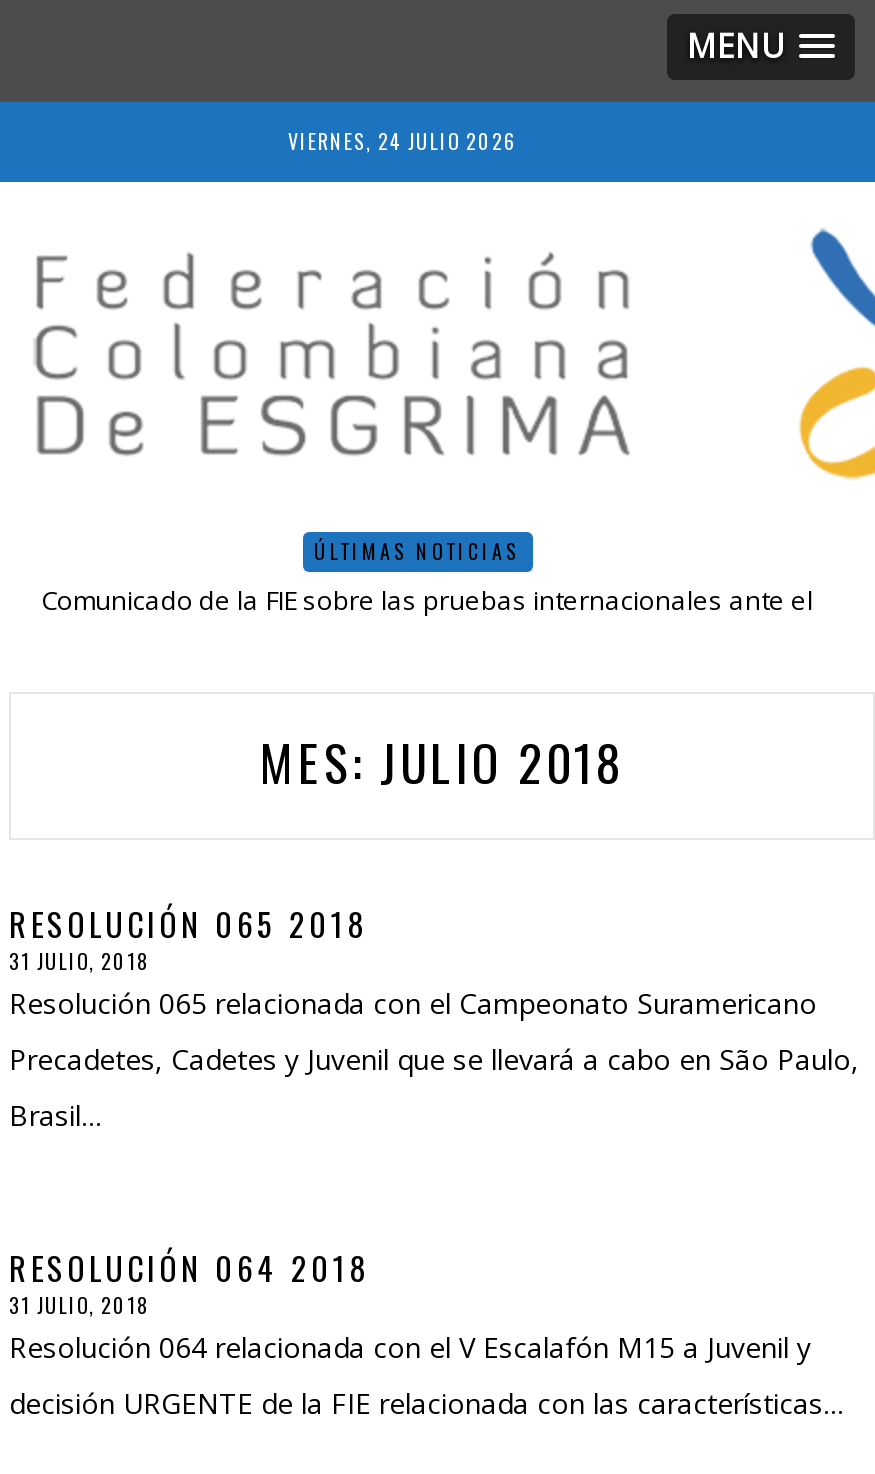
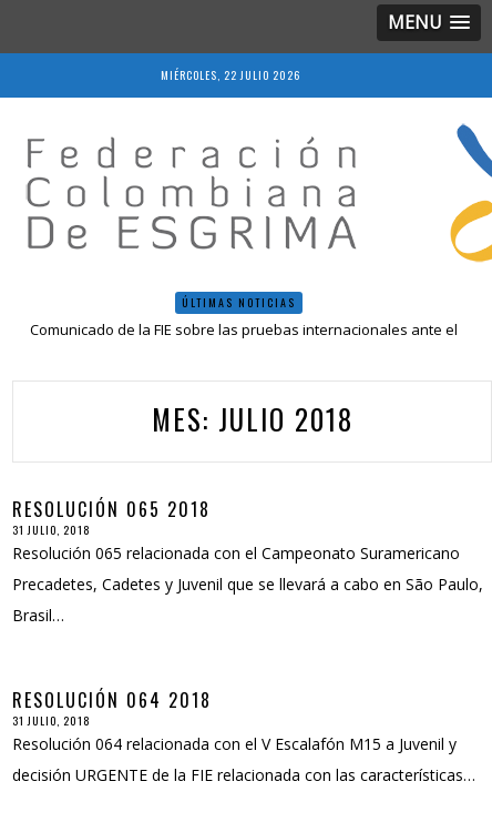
- VIERNES, 24 JULIO 2026
+ MIÉRCOLES, 22 JULIO 2026
